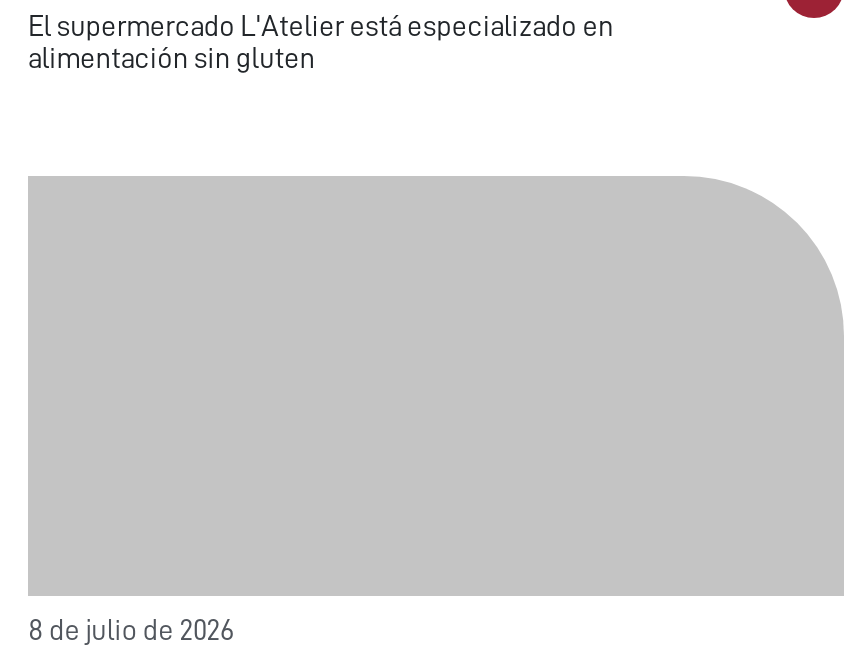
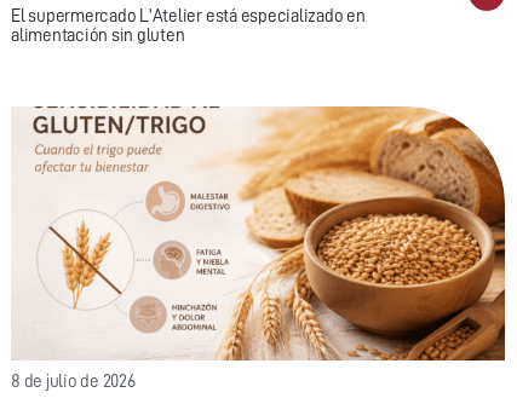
+ [image]
